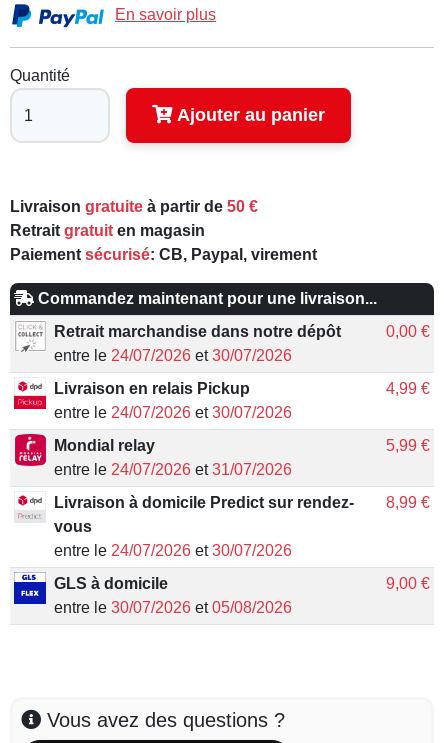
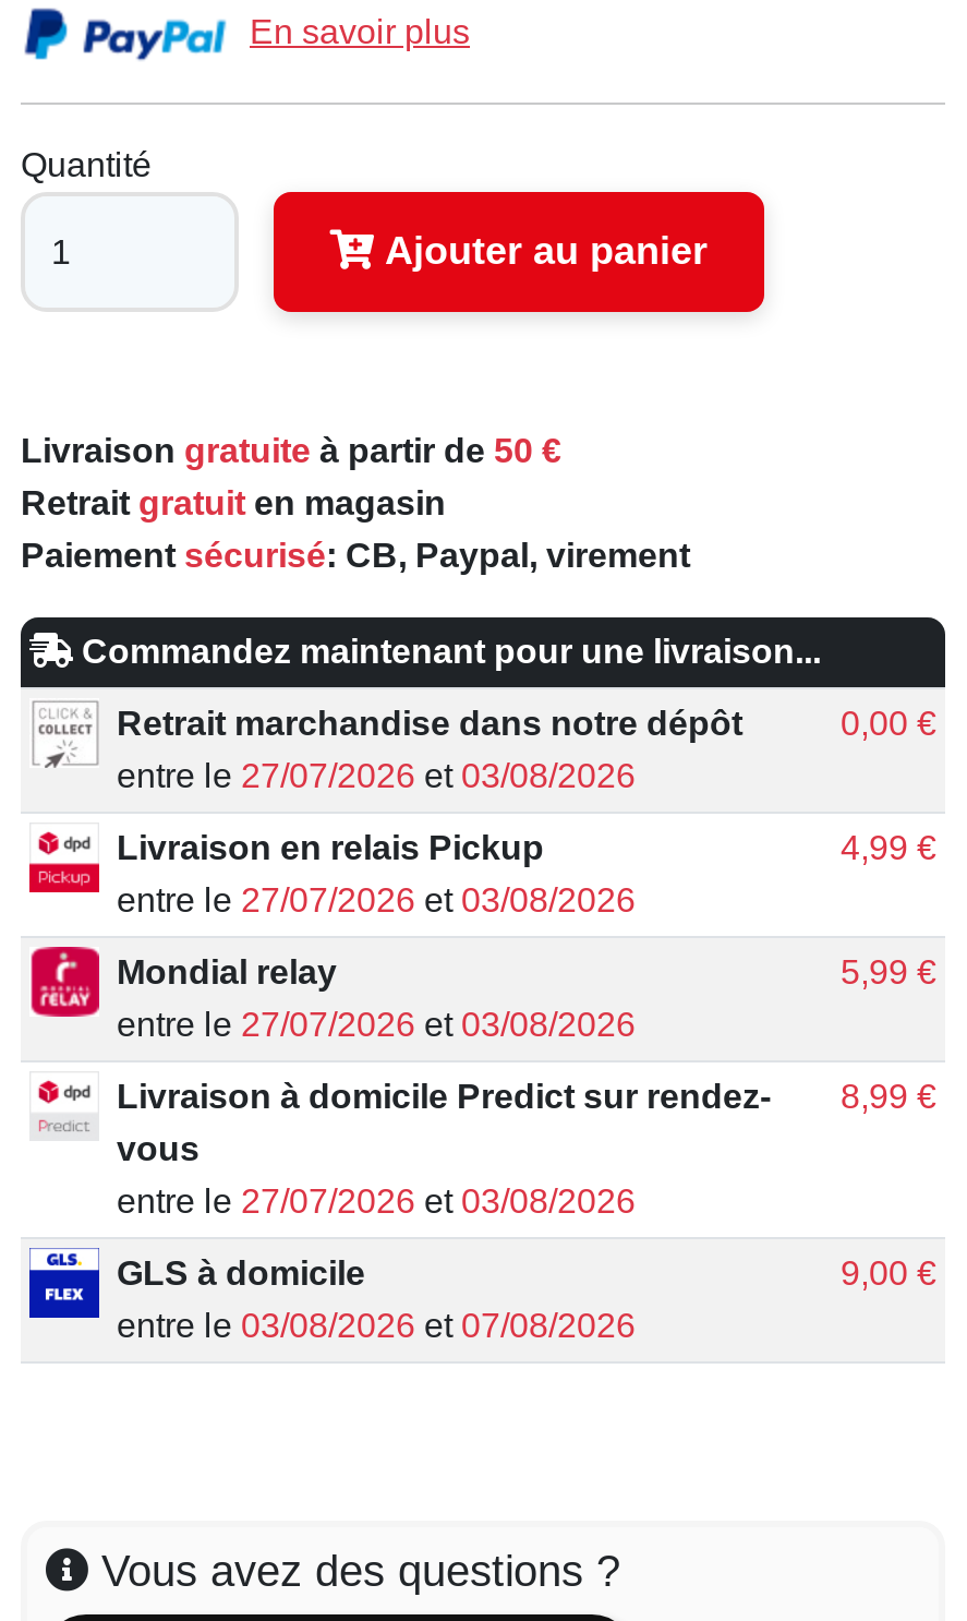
- entre le 24/07/2026 et 30/07/2026
+ entre le 27/07/2026 et 03/08/2026

- entre le 24/07/2026 et 30/07/2026
+ entre le 27/07/2026 et 03/08/2026

- entre le 24/07/2026 et 31/07/2026
+ entre le 27/07/2026 et 03/08/2026

- entre le 24/07/2026 et 30/07/2026
+ entre le 27/07/2026 et 03/08/2026

- entre le 30/07/2026 et 05/08/2026
+ entre le 03/08/2026 et 07/08/2026
